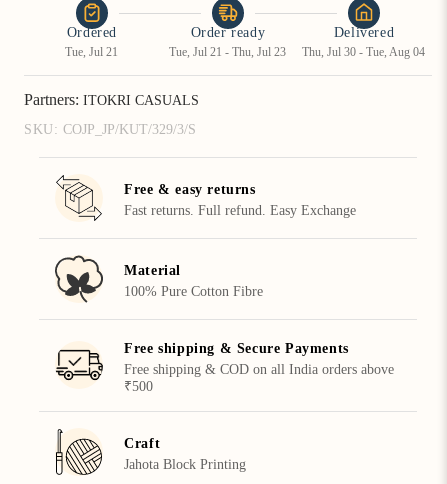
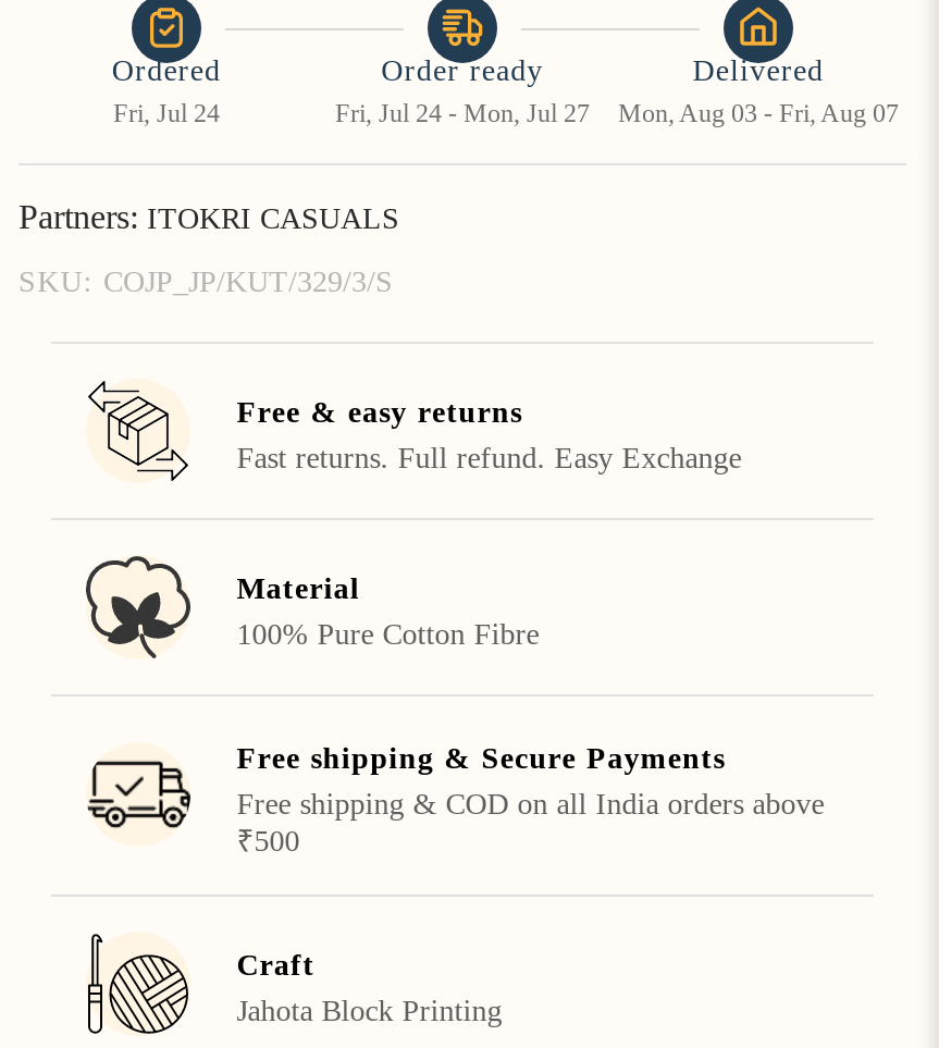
- Tue, Jul 21
+ Fri, Jul 24

- Tue, Jul 21 - Thu, Jul 23
+ Fri, Jul 24 - Mon, Jul 27

- Thu, Jul 30 - Tue, Aug 04
+ Mon, Aug 03 - Fri, Aug 07
